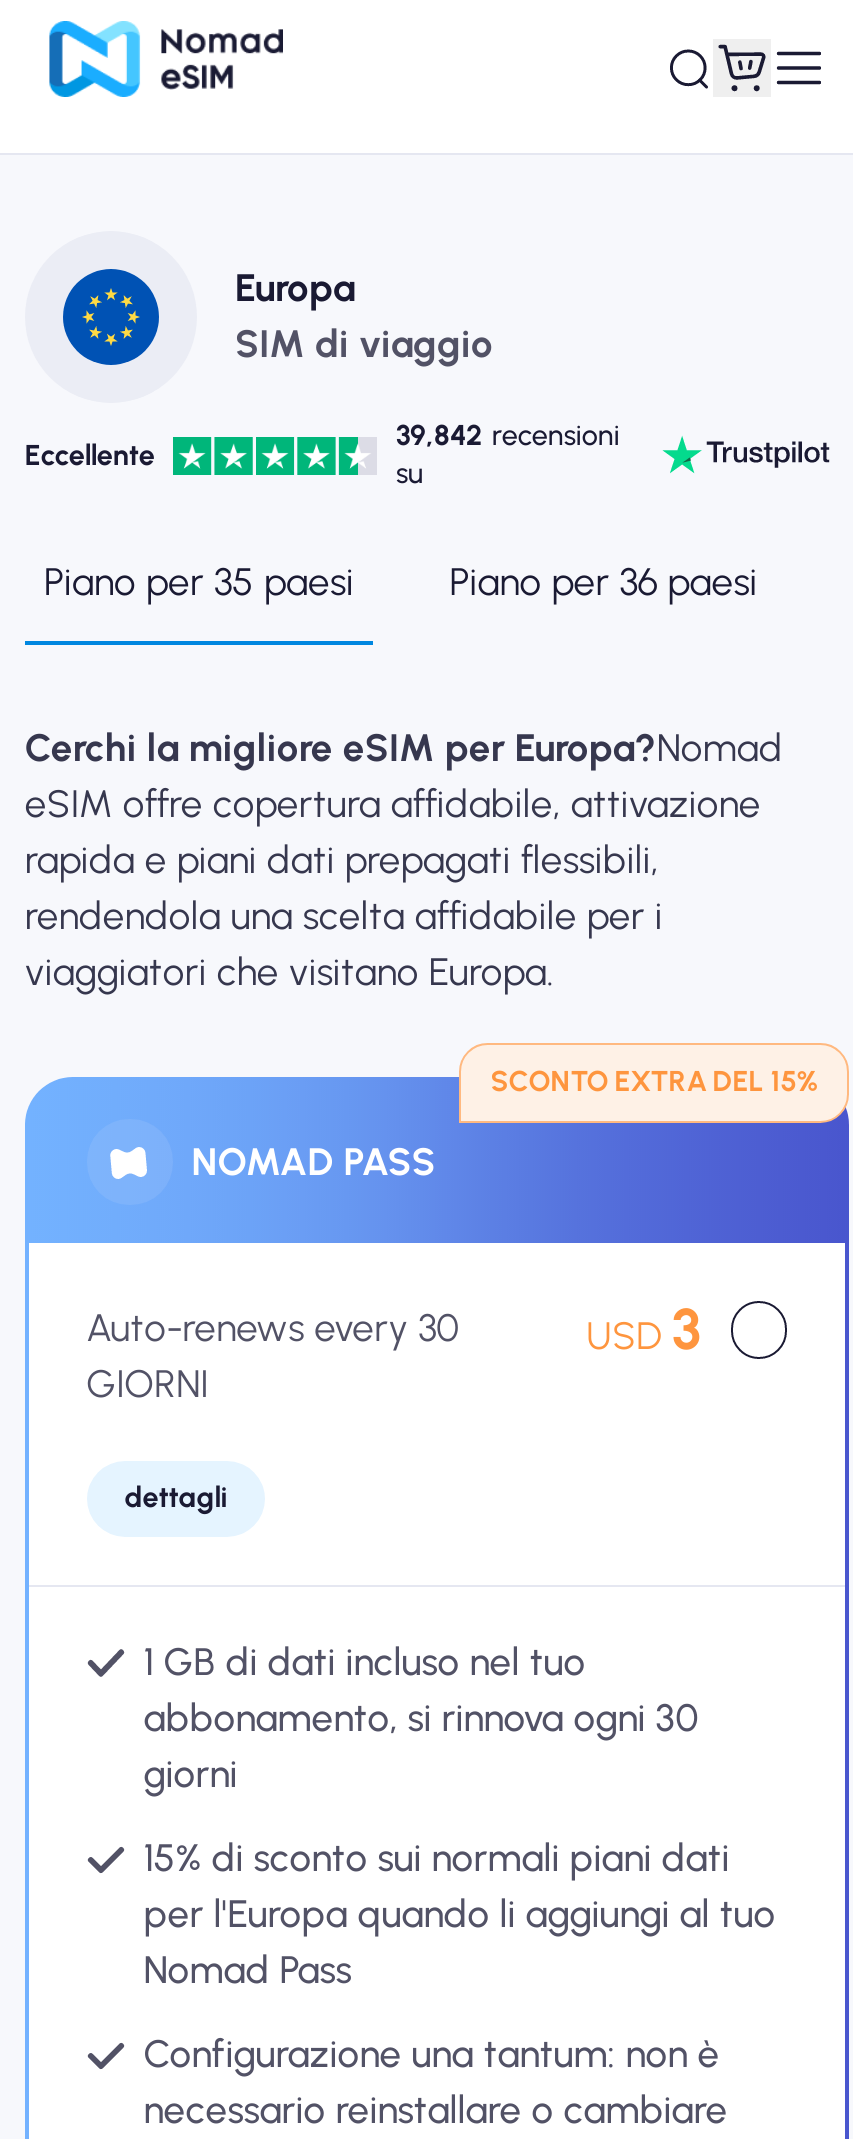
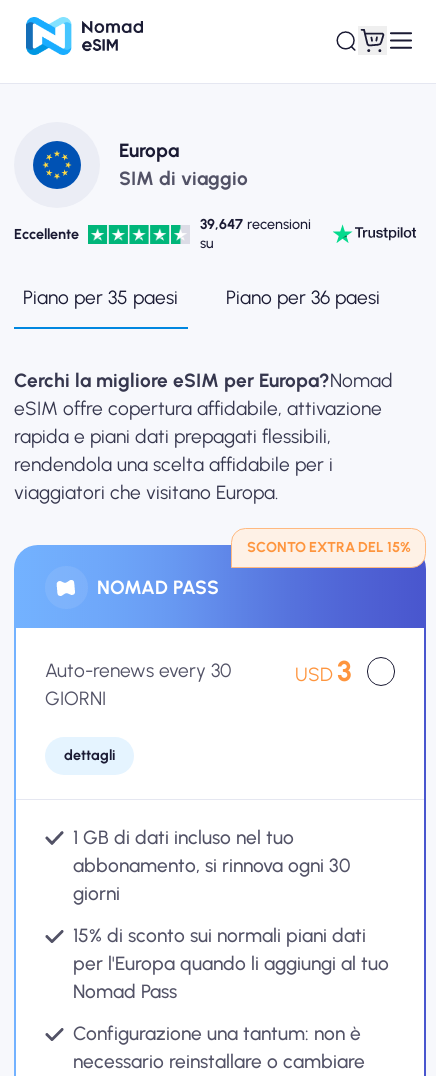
- 39,842 recensioni
+ 39,647 recensioni
